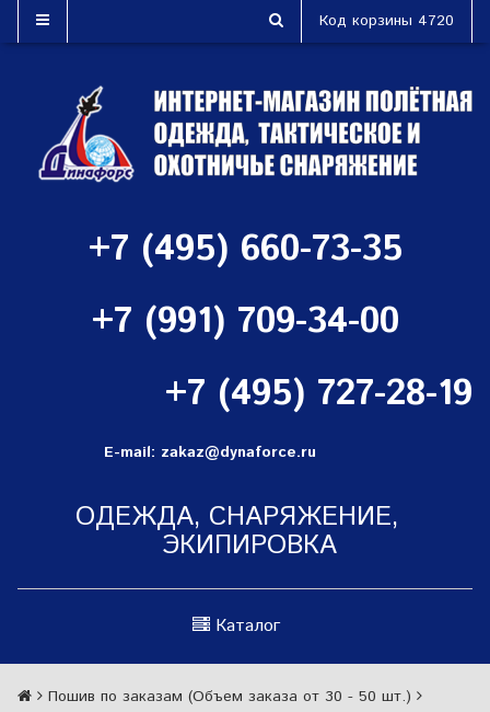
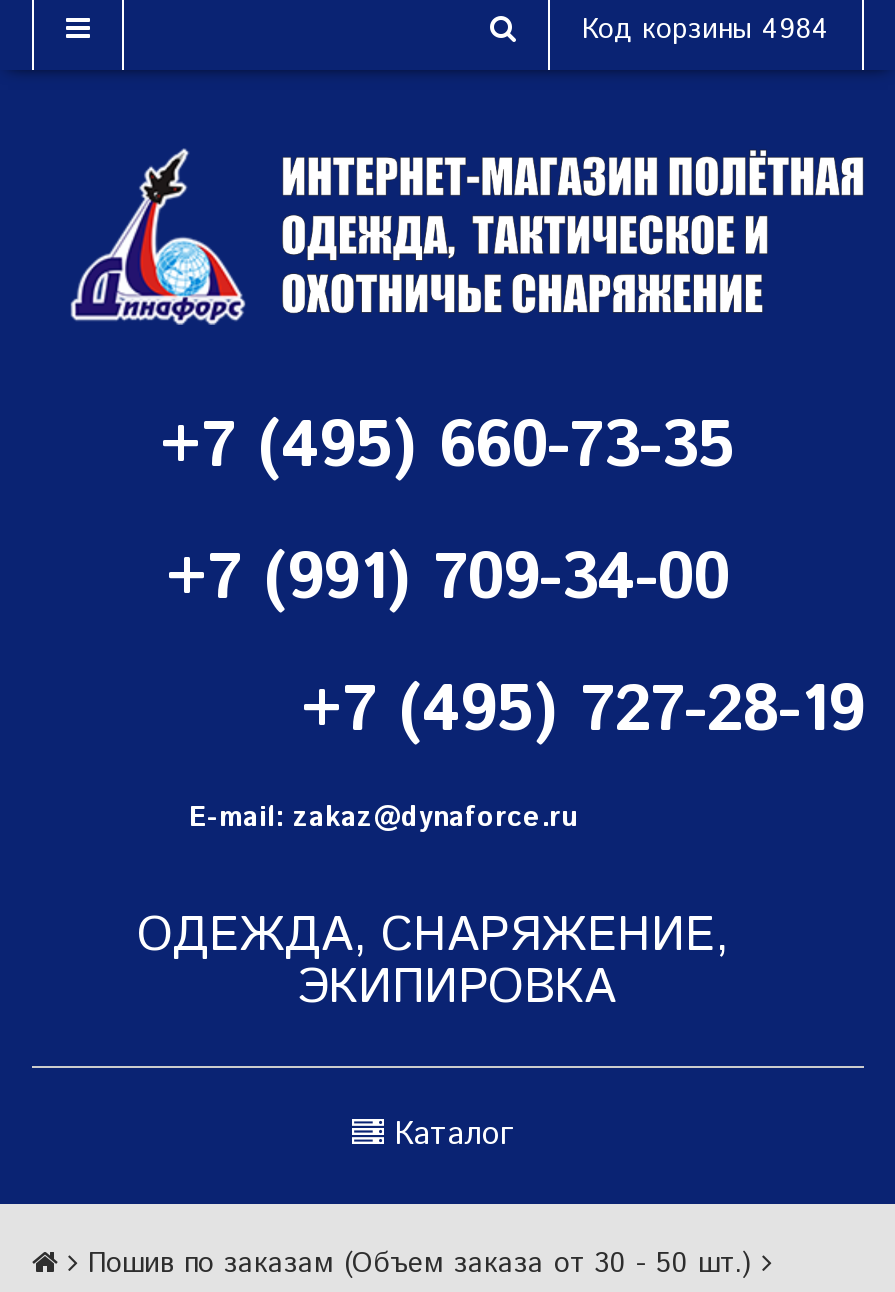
- Код корзины 4720
+ Код корзины 4984
